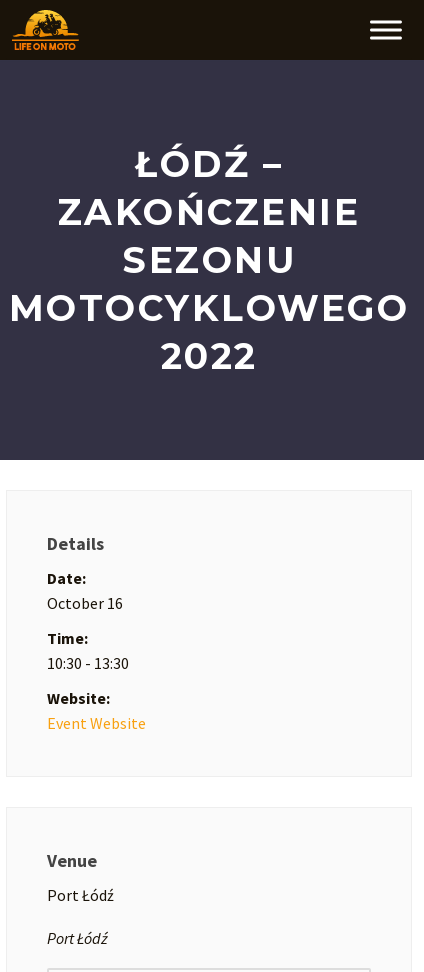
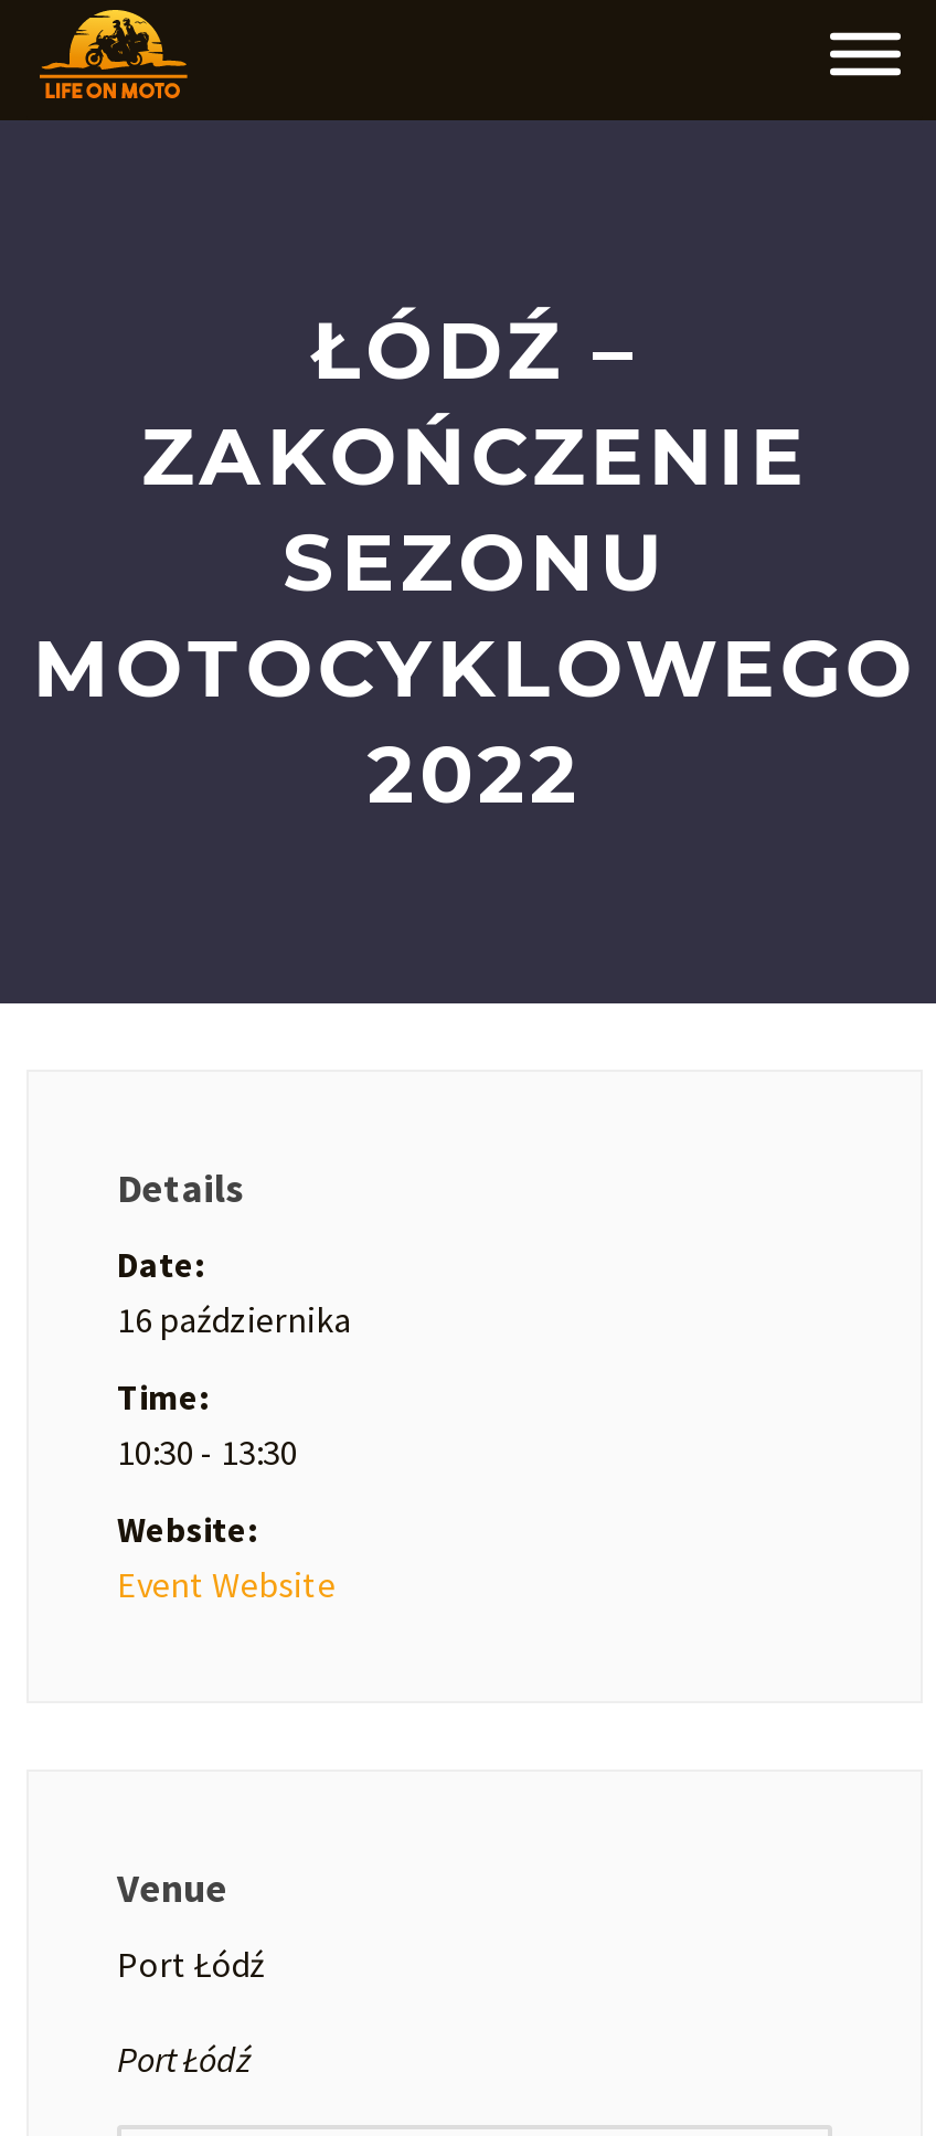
- October 16
+ 16 października
